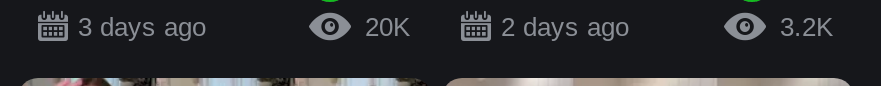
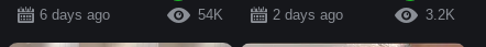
- 3 days ago
- 20K
+ 6 days ago
+ 54K
